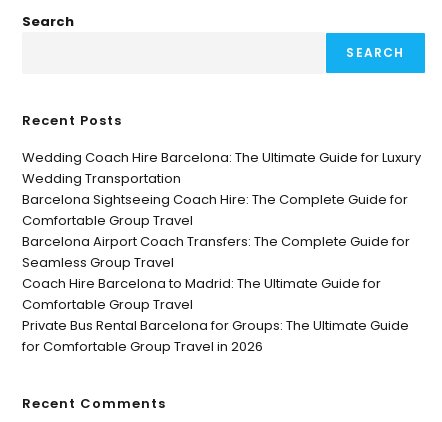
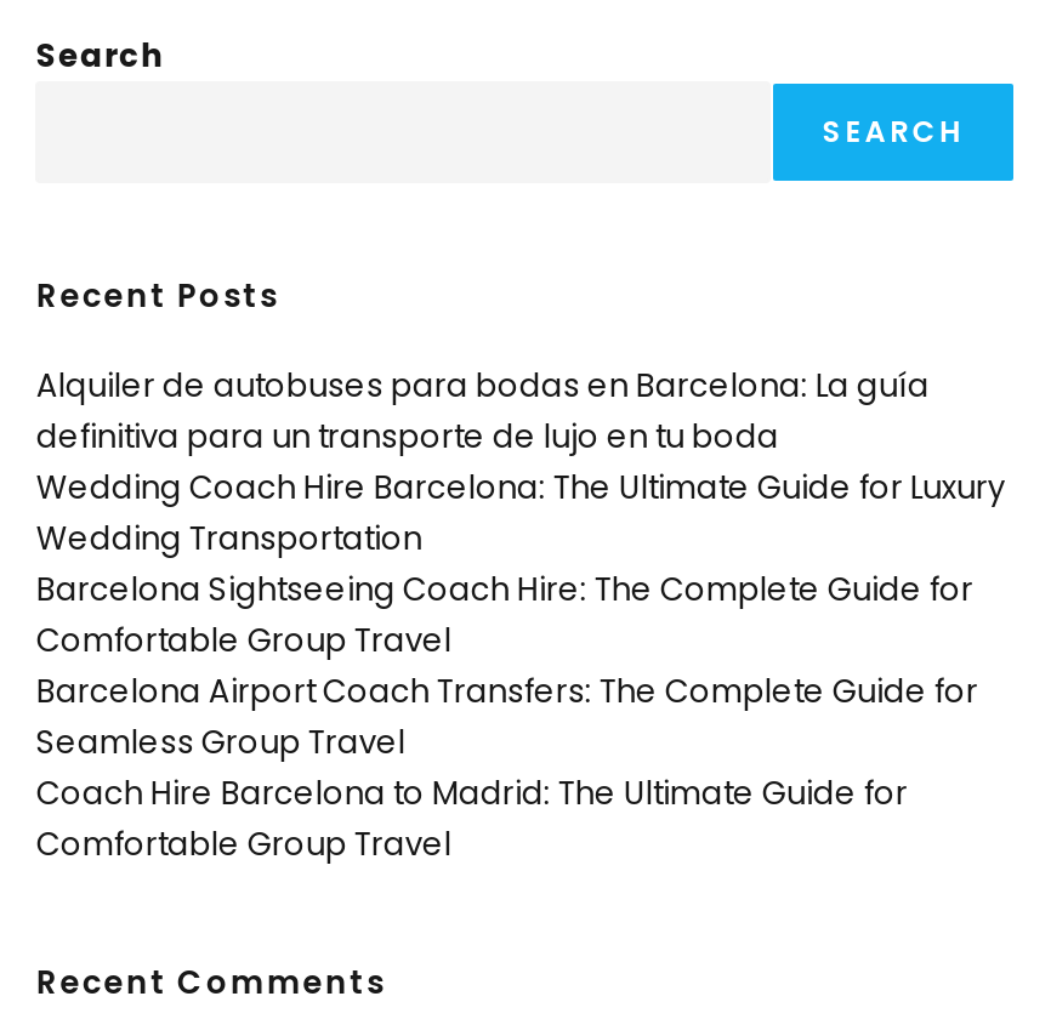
+ Alquiler de autobuses para bodas en Barcelona: La guía
+ definitiva para un transporte de lujo en tu boda

moved down: Wedding Coach Hire Barcelona: The Ultimate Guide for Luxury | Wedding Transportation | Barcelona Sightseeing Coach Hire: The Complete Guide for | Comfortable Group Travel | Barcelona Airport Coach Transfers: The Complete Guide for | Seamless Group Travel | Coach Hire Barcelona to Madrid: The Ultimate Guide for | Comfortable Group Travel

- Private Bus Rental Barcelona for Groups: The Ultimate Guide
- for Comfortable Group Travel in 2026
